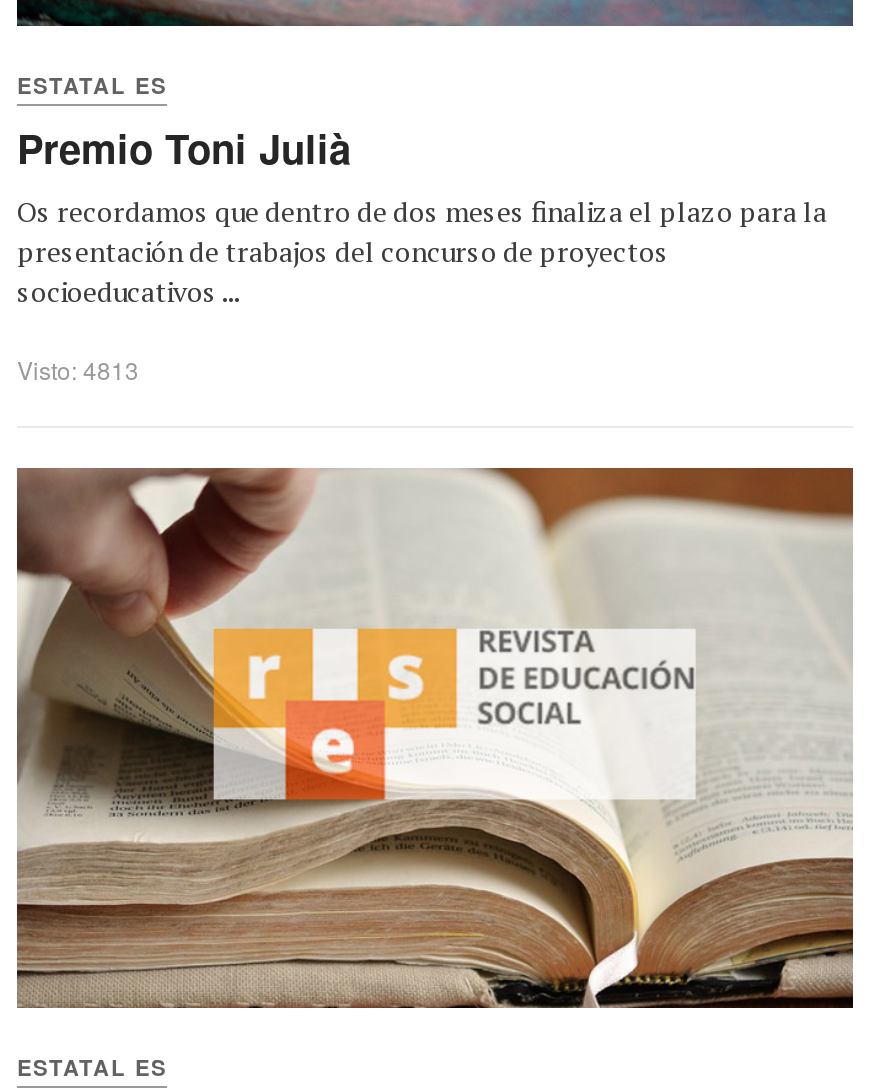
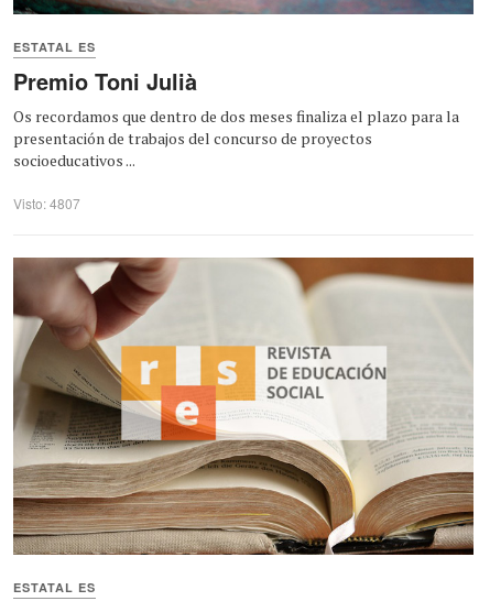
- Visto: 4813
+ Visto: 4807
